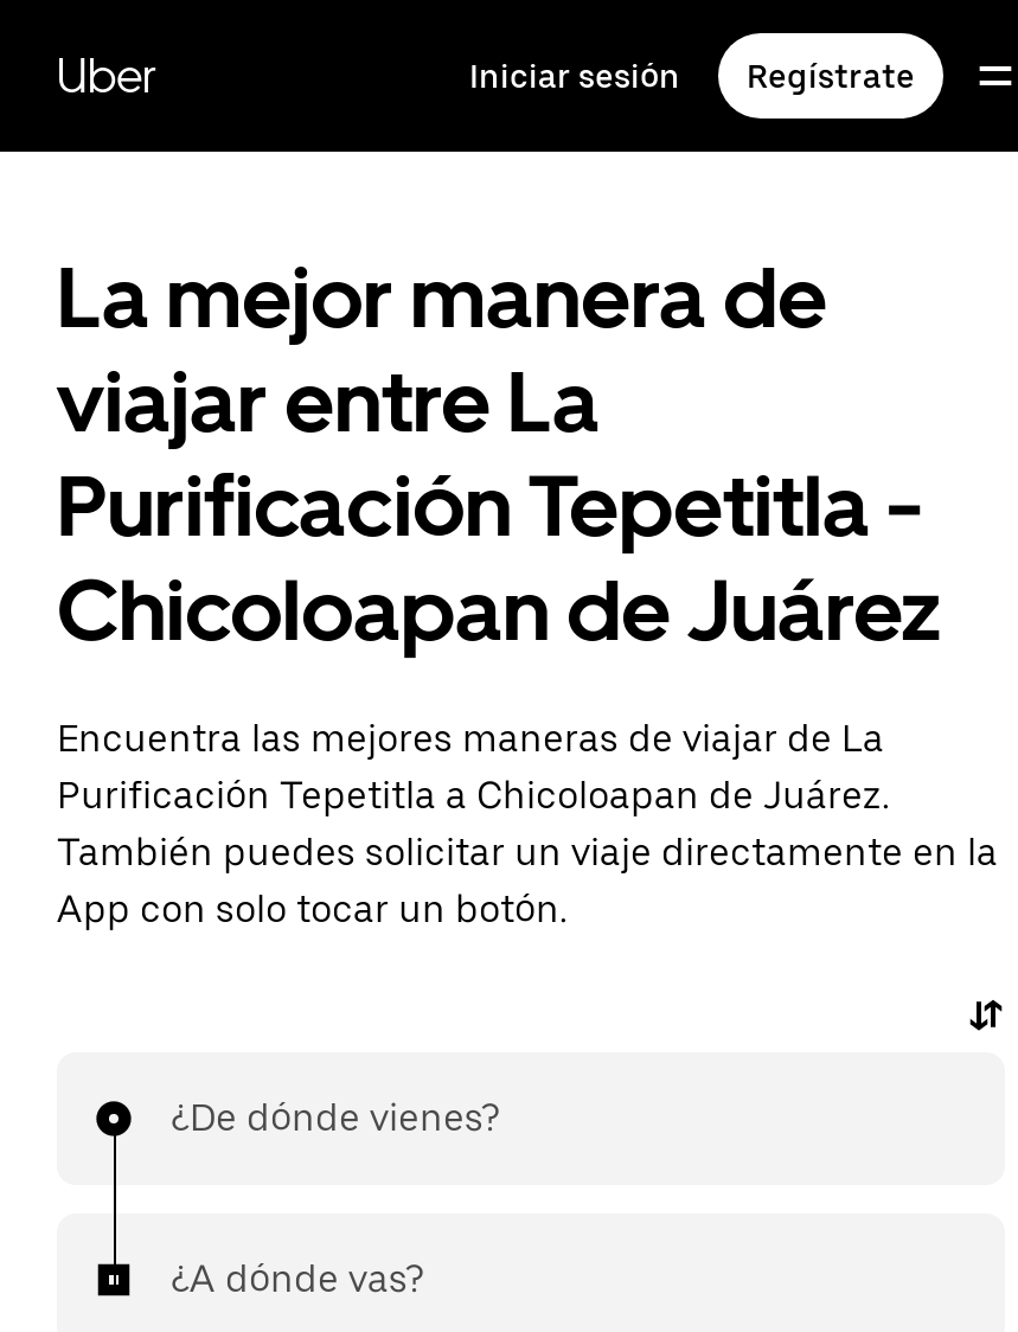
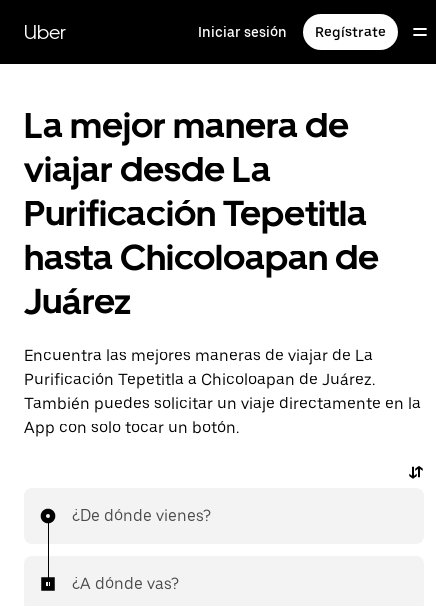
- viajar entre La
- Purificación Tepetitla -
- Chicoloapan de Juárez
+ viajar desde La
+ Purificación Tepetitla
+ hasta Chicoloapan de
+ Juárez
